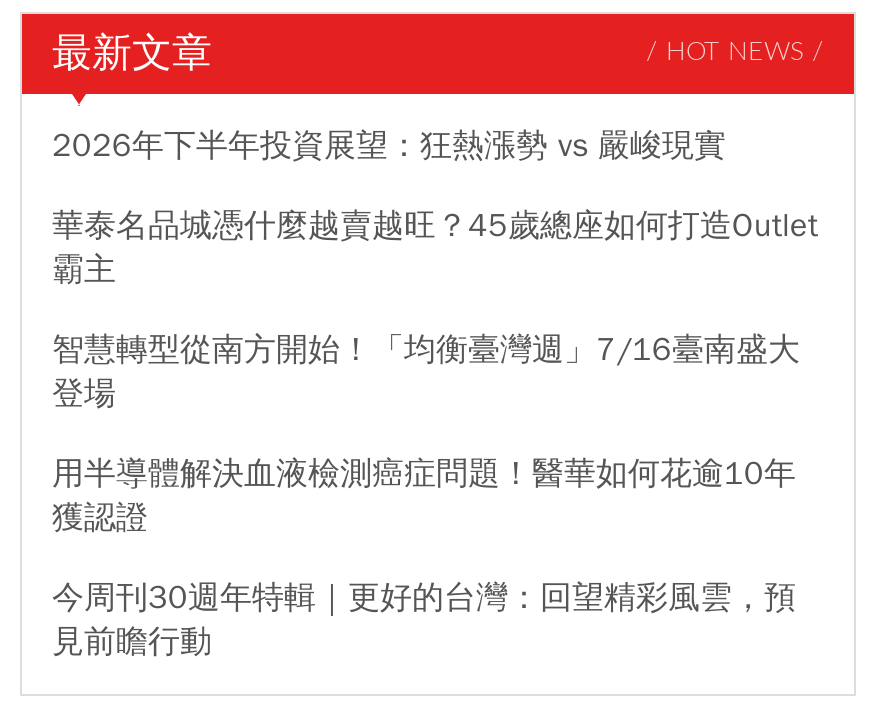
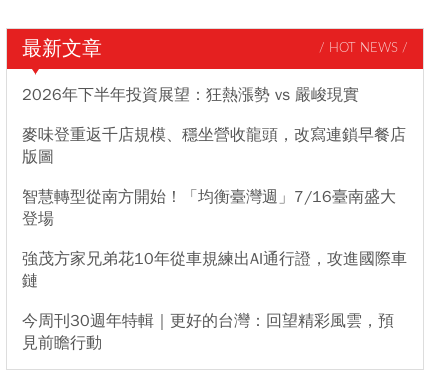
- 華泰名品城憑什麼越賣越旺？45歲總座如何打造Outlet
- 霸主
+ 麥味登重返千店規模、穩坐營收龍頭，改寫連鎖早餐店
+ 版圖

- 用半導體解決血液檢測癌症問題！醫華如何花逾10年
- 獲認證
+ 強茂方家兄弟花10年從車規練出AI通行證，攻進國際車
+ 鏈
